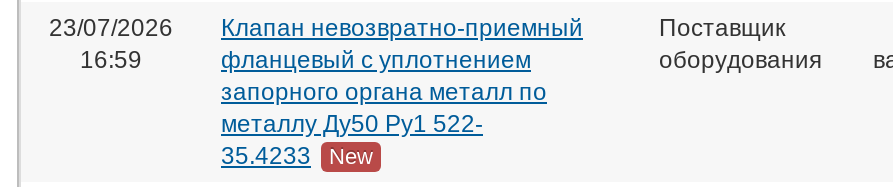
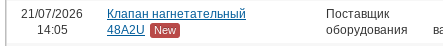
- 23/07/2026
- 16:59
+ 21/07/2026
+ 14:05

- Клапан невозвратно-приемный
- фланцевый с уплотнением
- запорного органа металл по
- металлу Ду50 Ру1 522-
- 35.4233
+ Клапан нагнетательный
+ 48A2U
